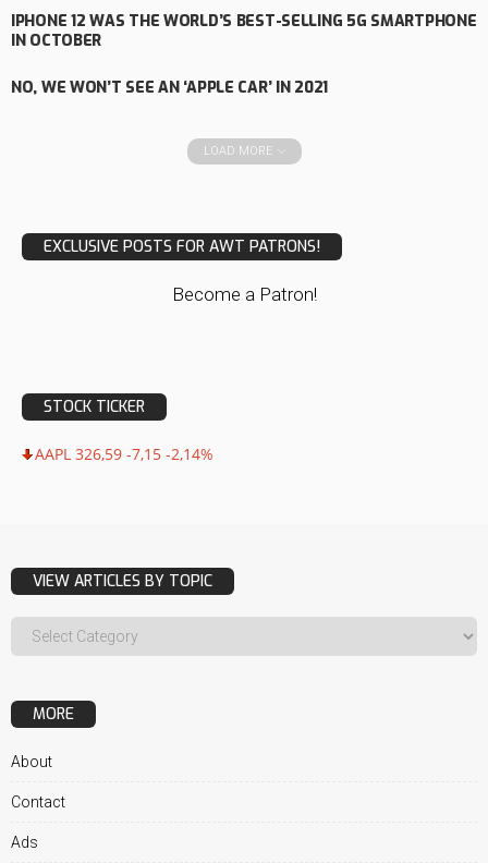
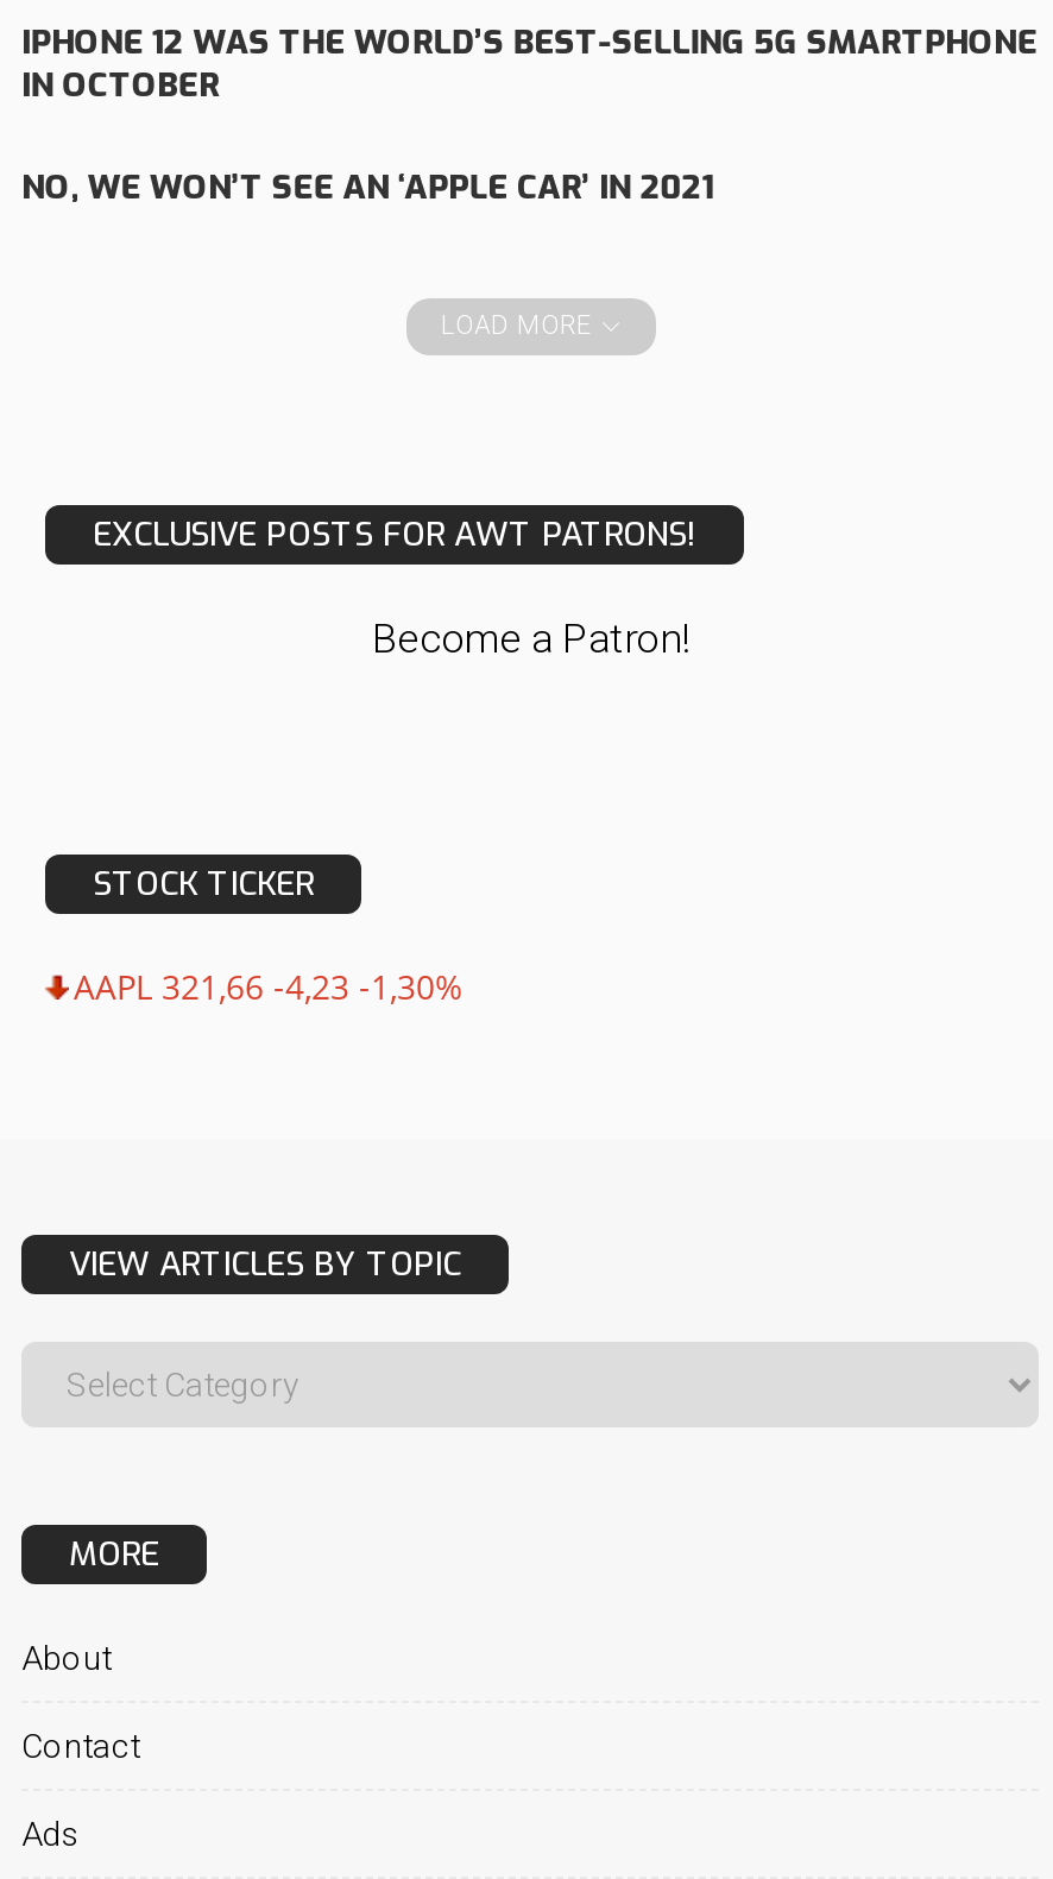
- AAPL 326,59 -7,15 -2,14%
+ AAPL 321,66 -4,23 -1,30%
